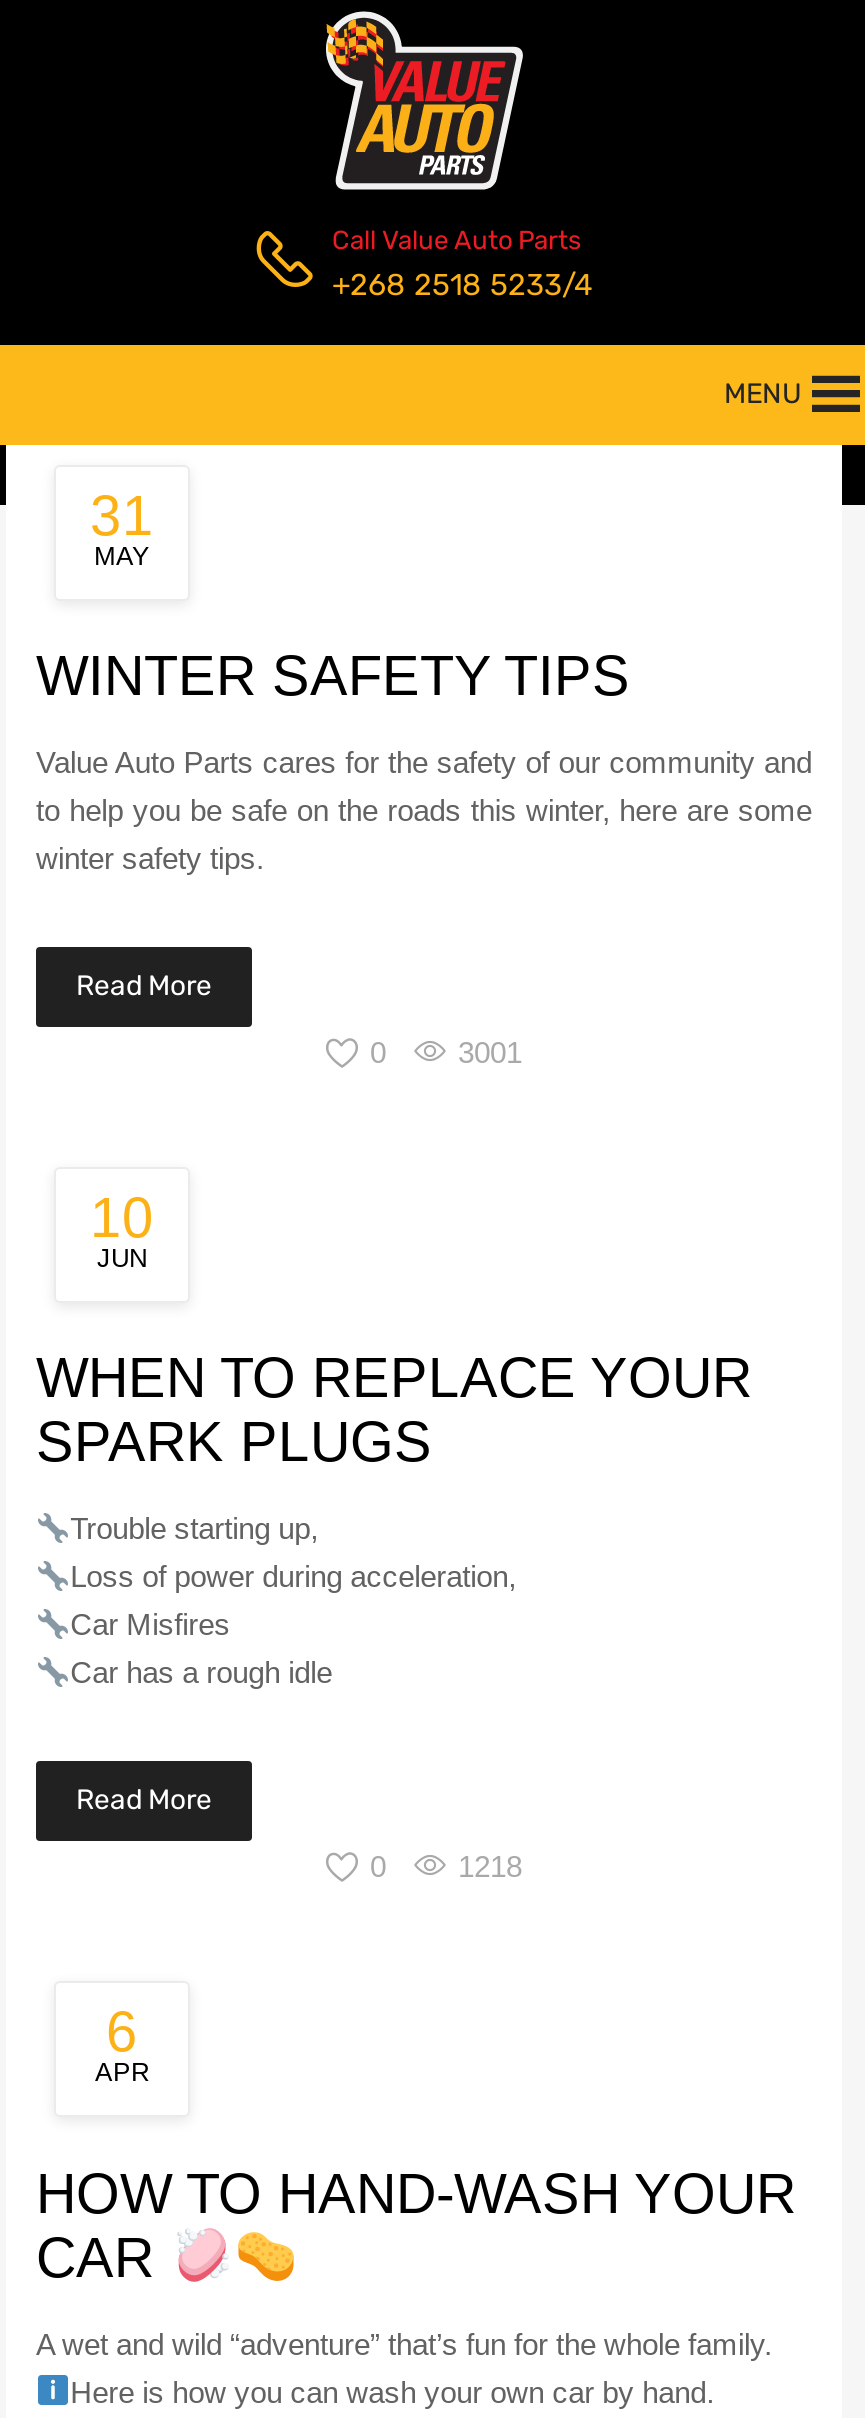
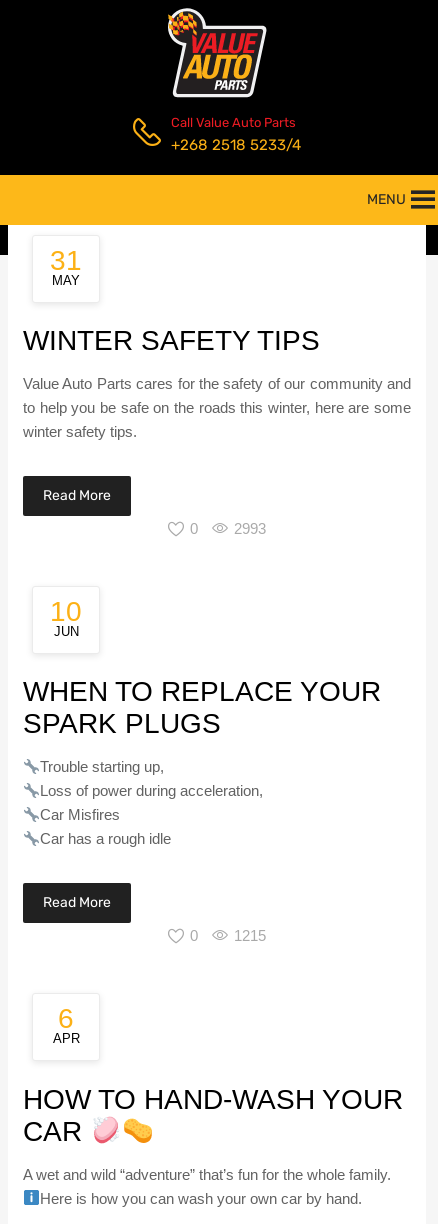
- 3001
+ 2993

- 1218
+ 1215
